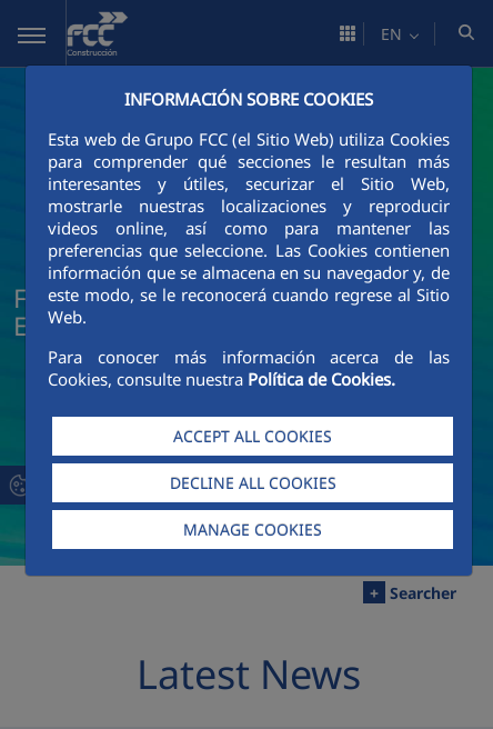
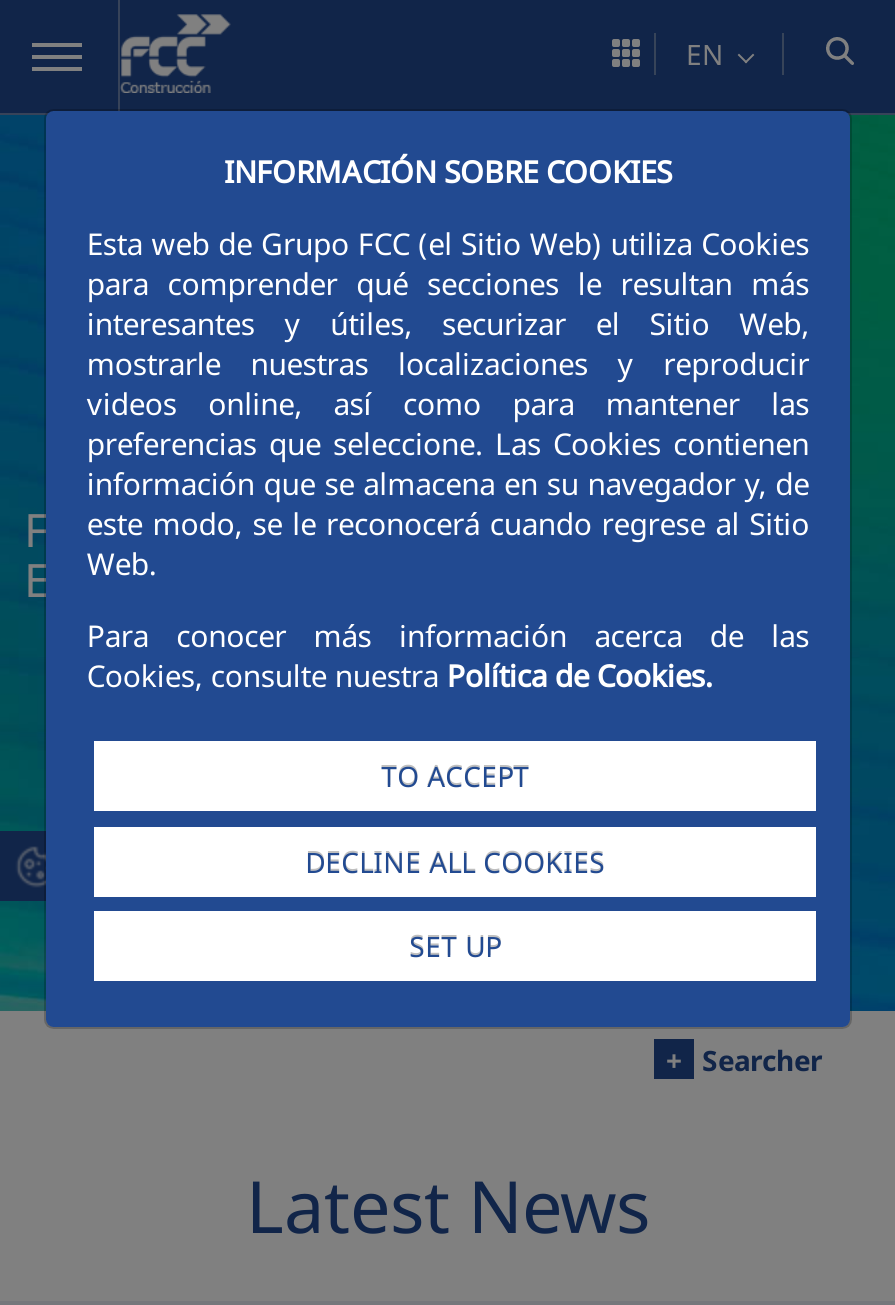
- ACCEPT ALL COOKIES
+ TO ACCEPT

- MANAGE COOKIES
+ SET UP
